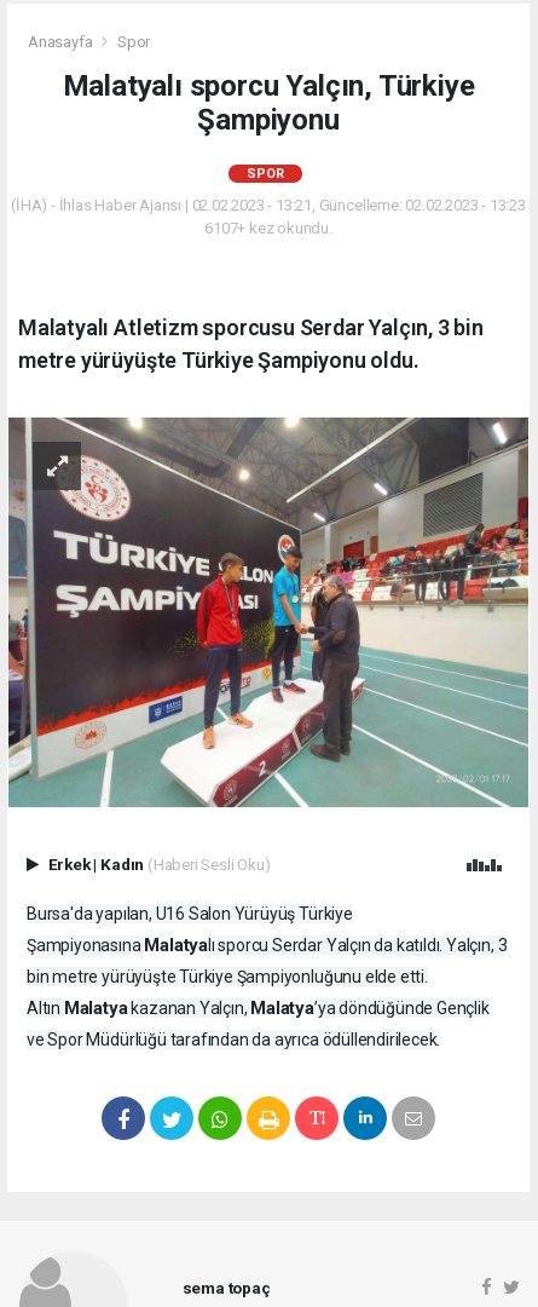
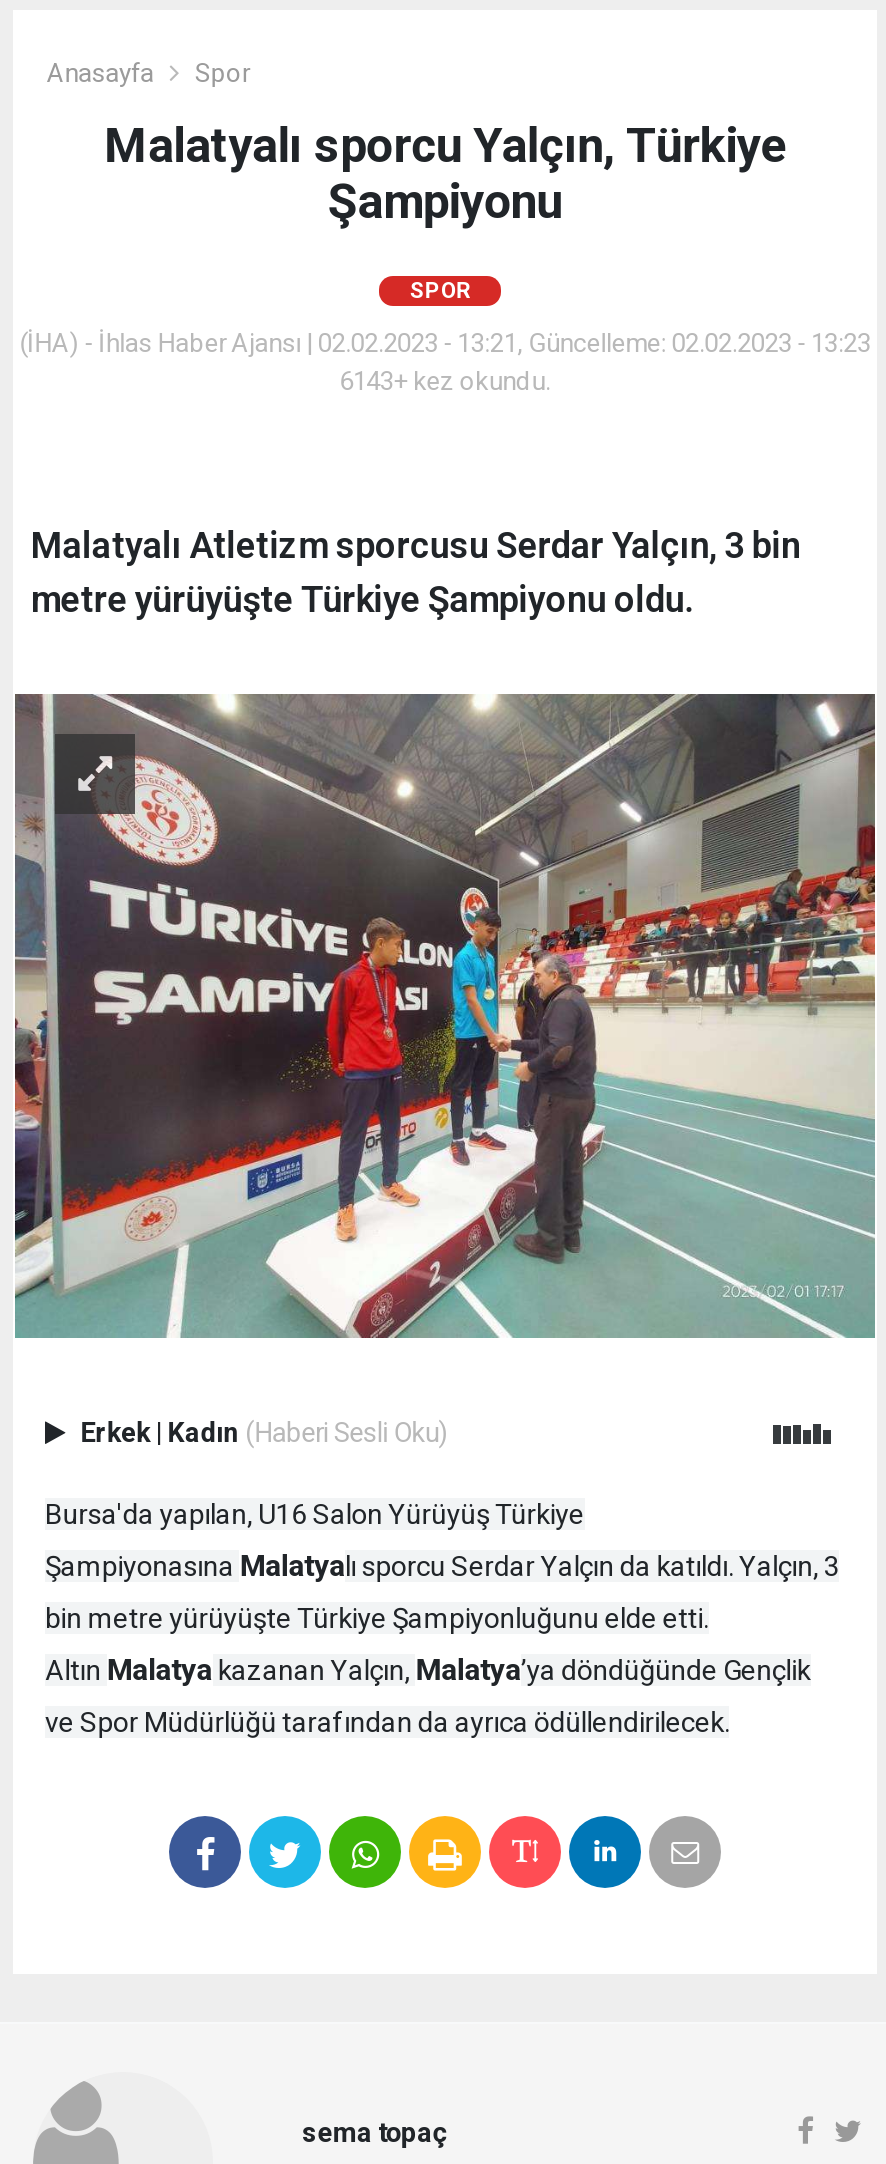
- 6107+ kez okundu.
+ 6143+ kez okundu.
